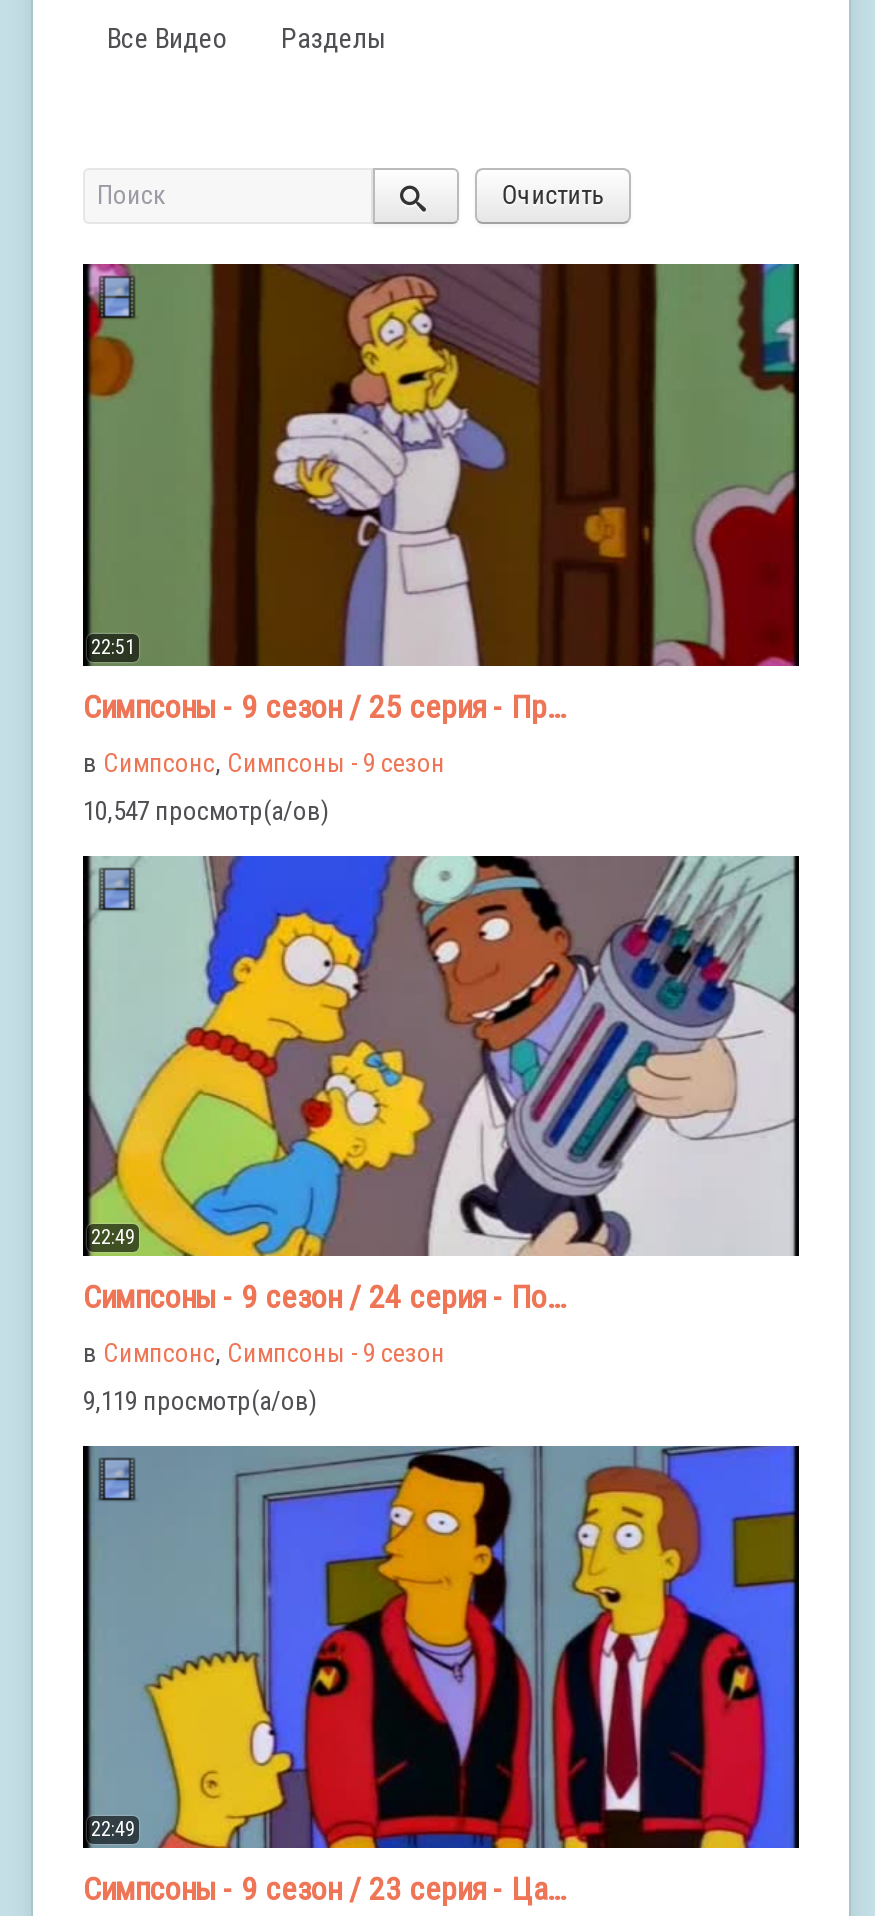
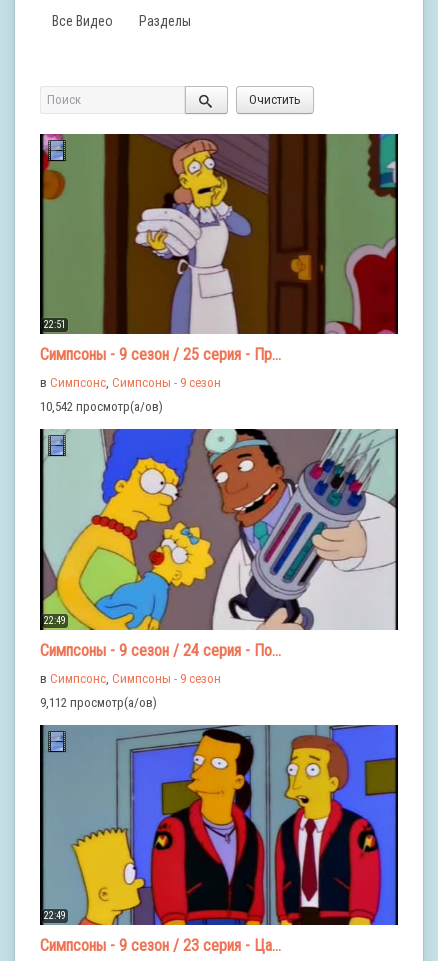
- 10,547 просмотр(а/ов)
+ 10,542 просмотр(а/ов)

- 9,119 просмотр(а/ов)
+ 9,112 просмотр(а/ов)
